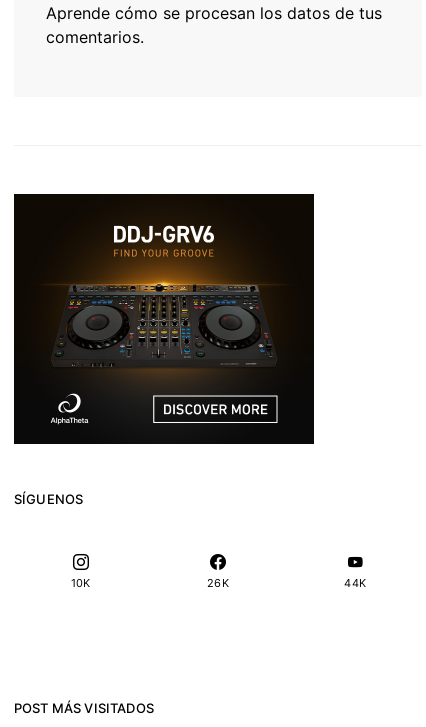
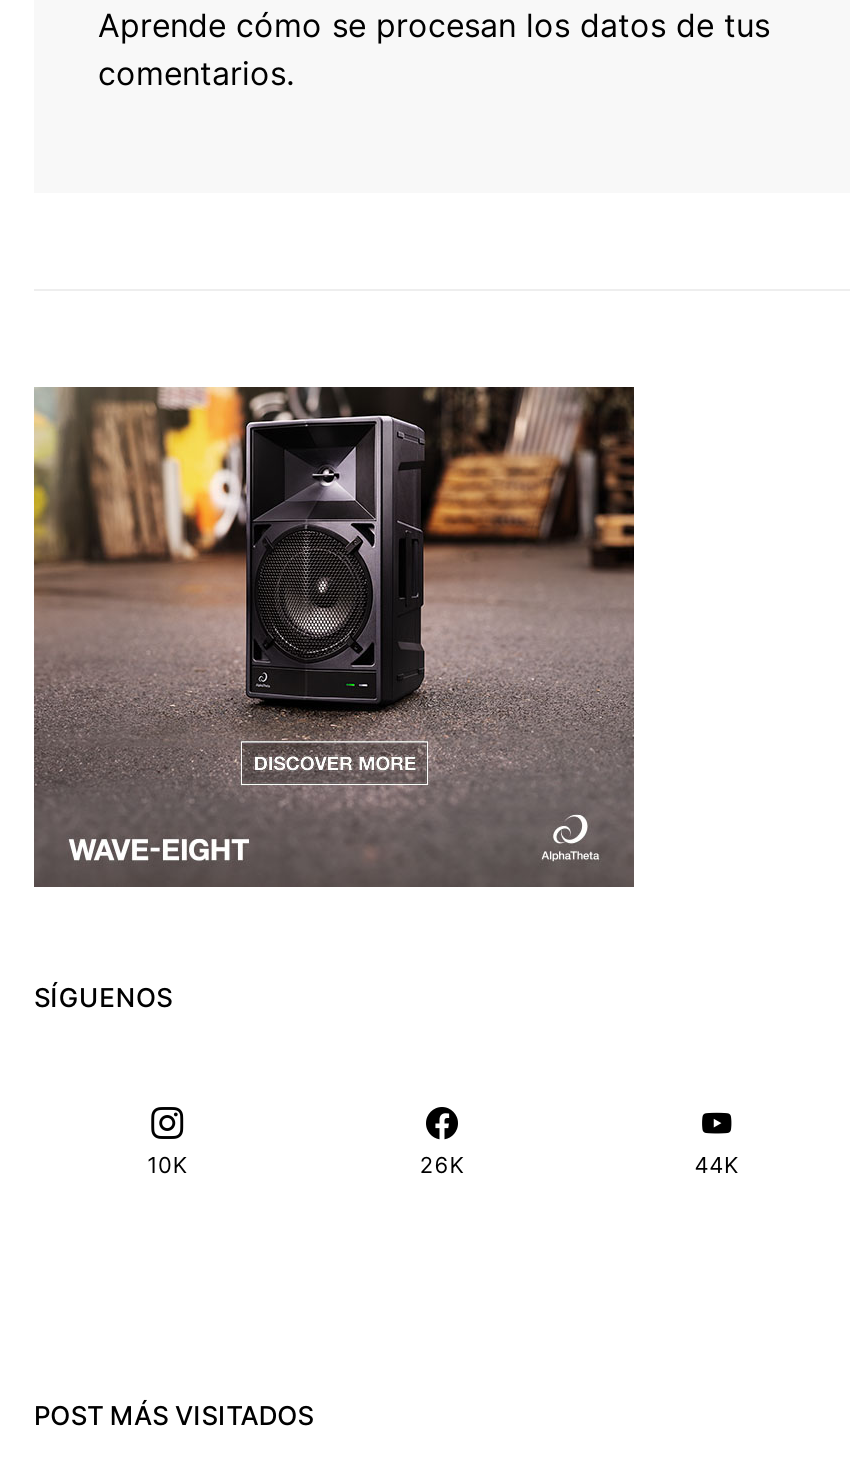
- [image]
+ [image]
